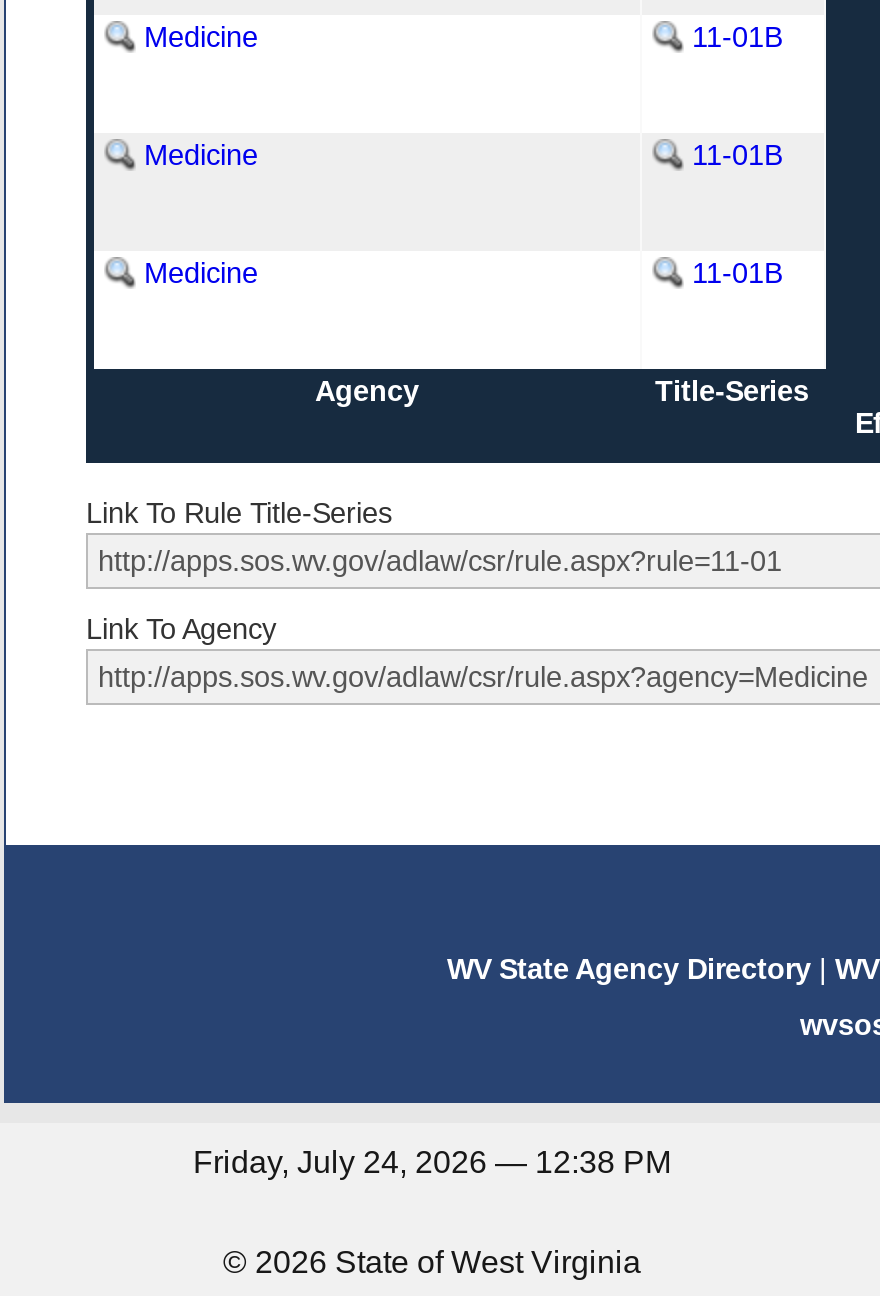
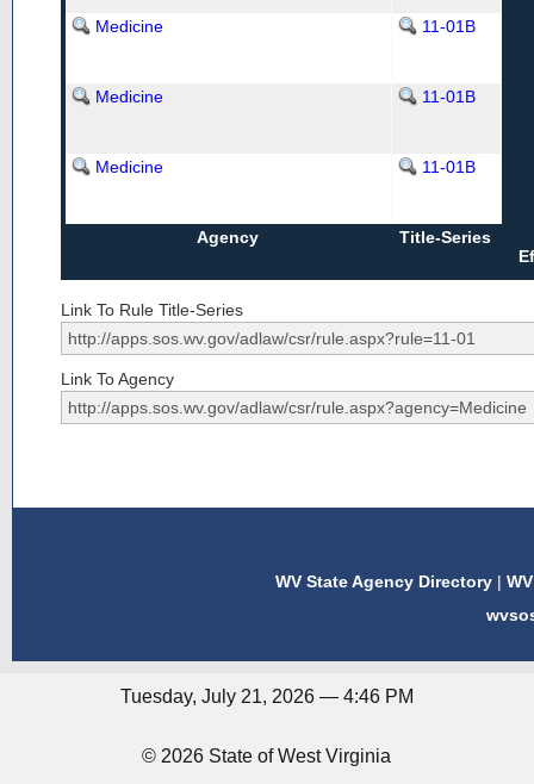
- Friday, July 24, 2026 — 12:38 PM
+ Tuesday, July 21, 2026 — 4:46 PM
